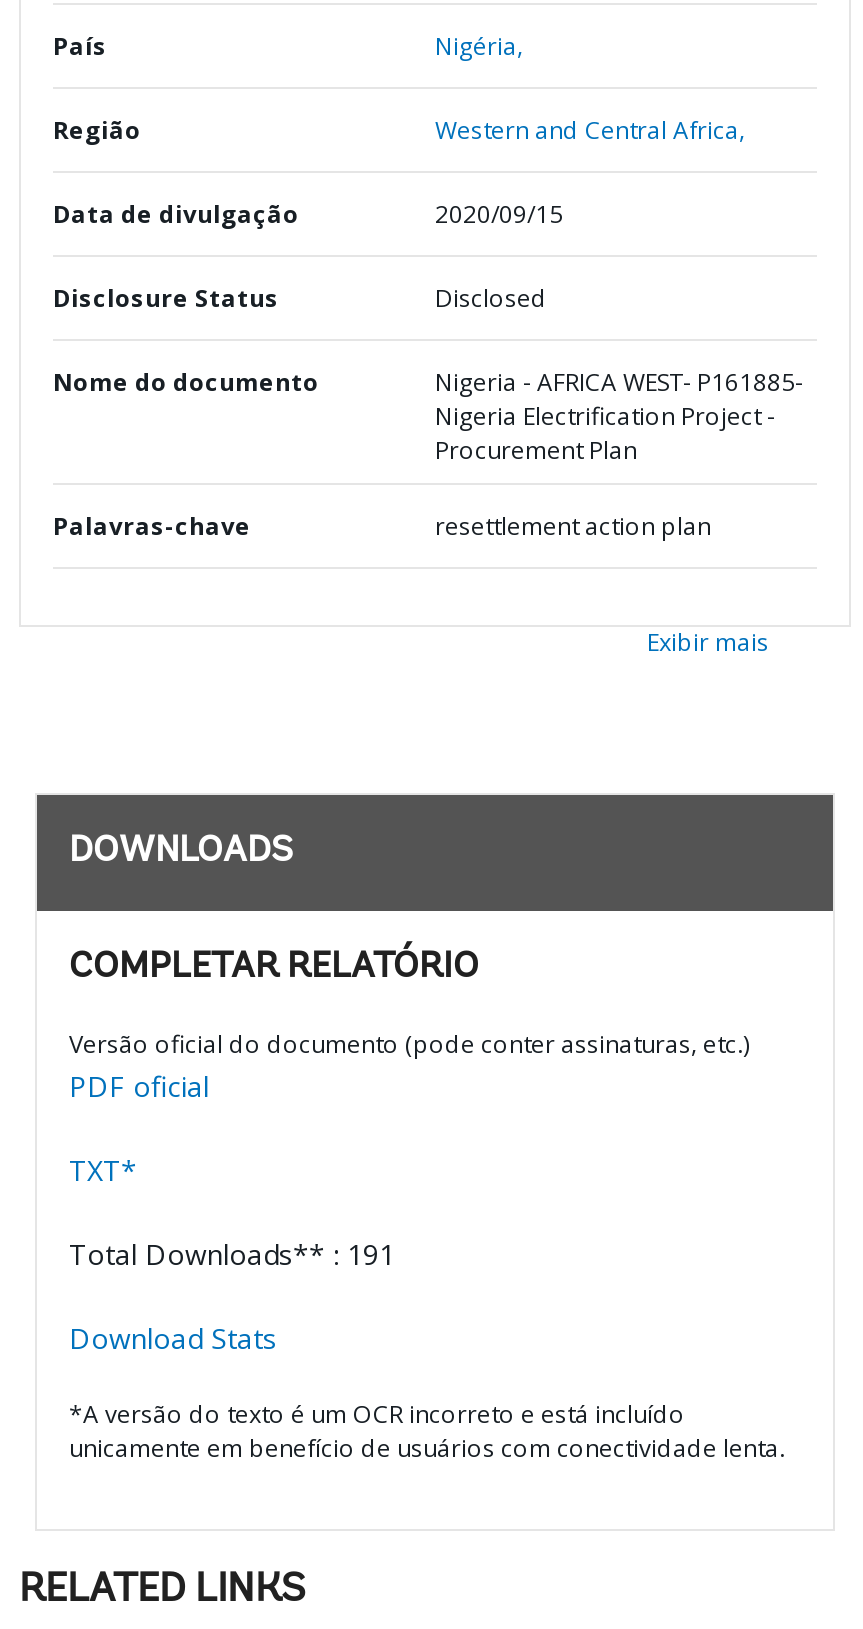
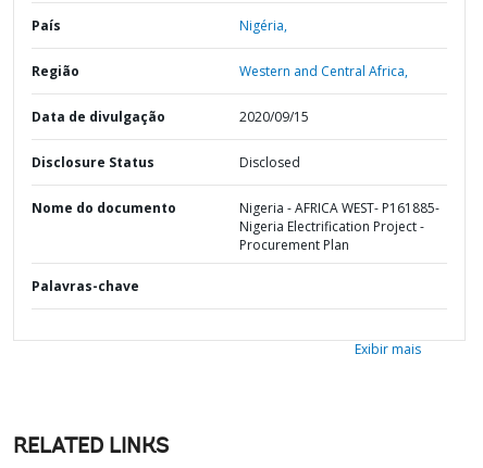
- resettlement action plan

- DOWNLOADS
- COMPLETAR RELATÓRIO
- Versão oficial do documento (pode conter assinaturas, etc.)
- PDF oficial
- TXT*
- Total Downloads** : 191
- Download Stats
- *A versão do texto é um OCR incorreto e está incluído
- unicamente em benefício de usuários com conectividade lenta.
